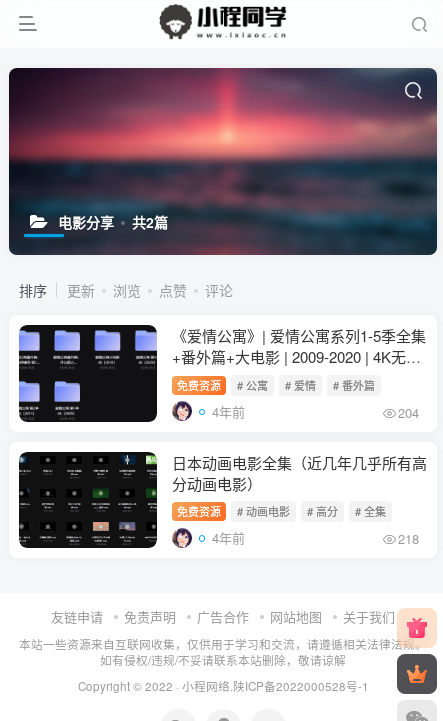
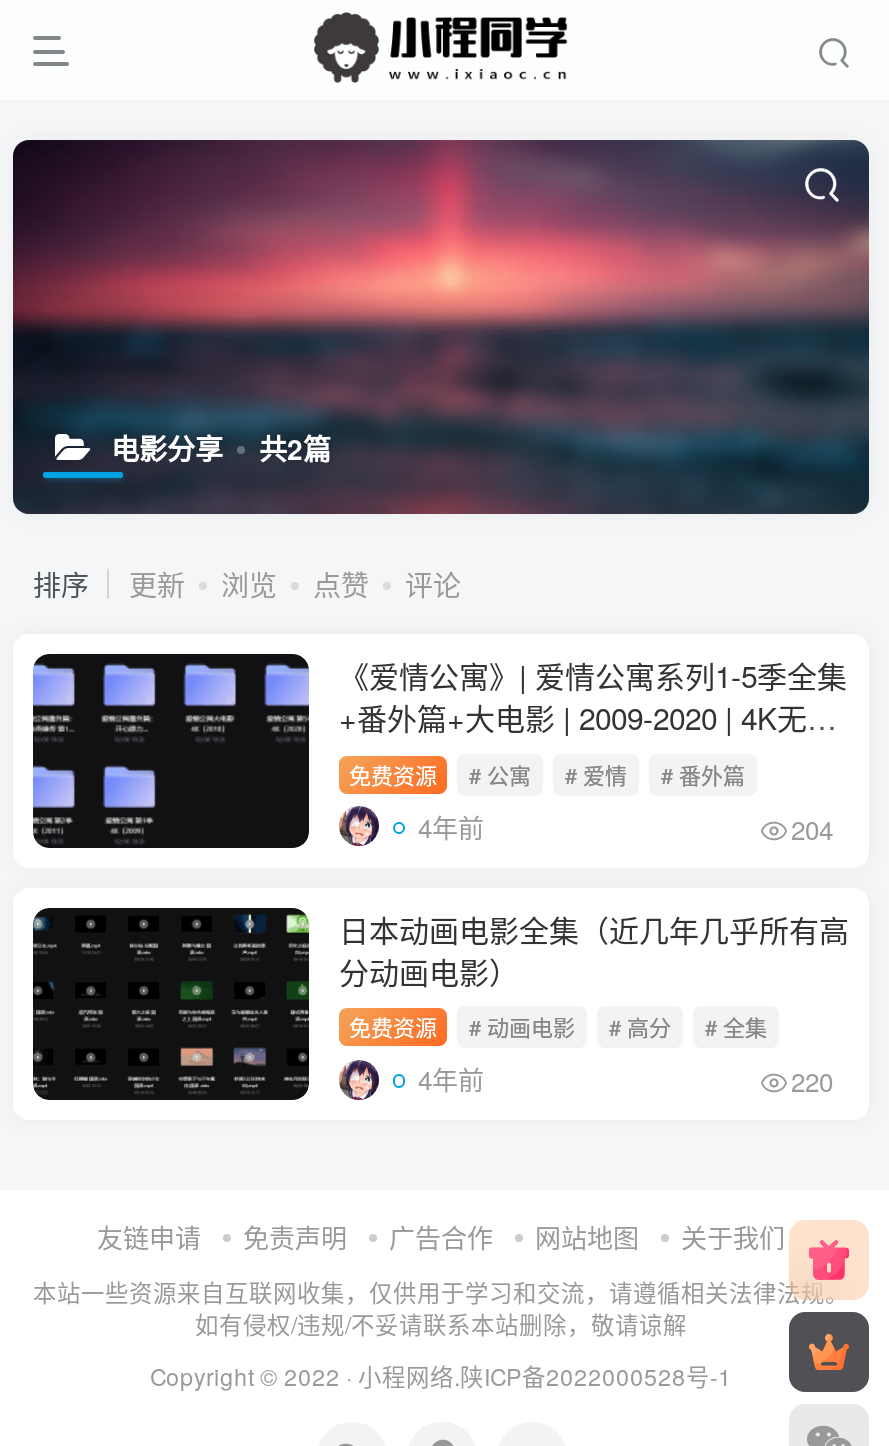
- 218
+ 220
